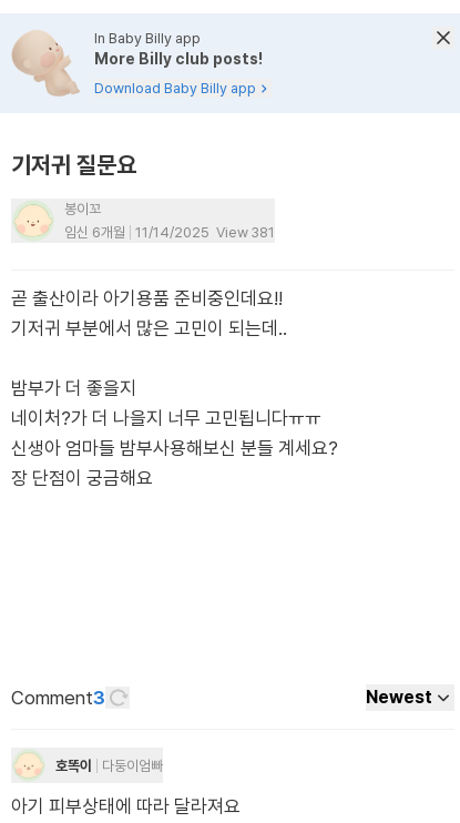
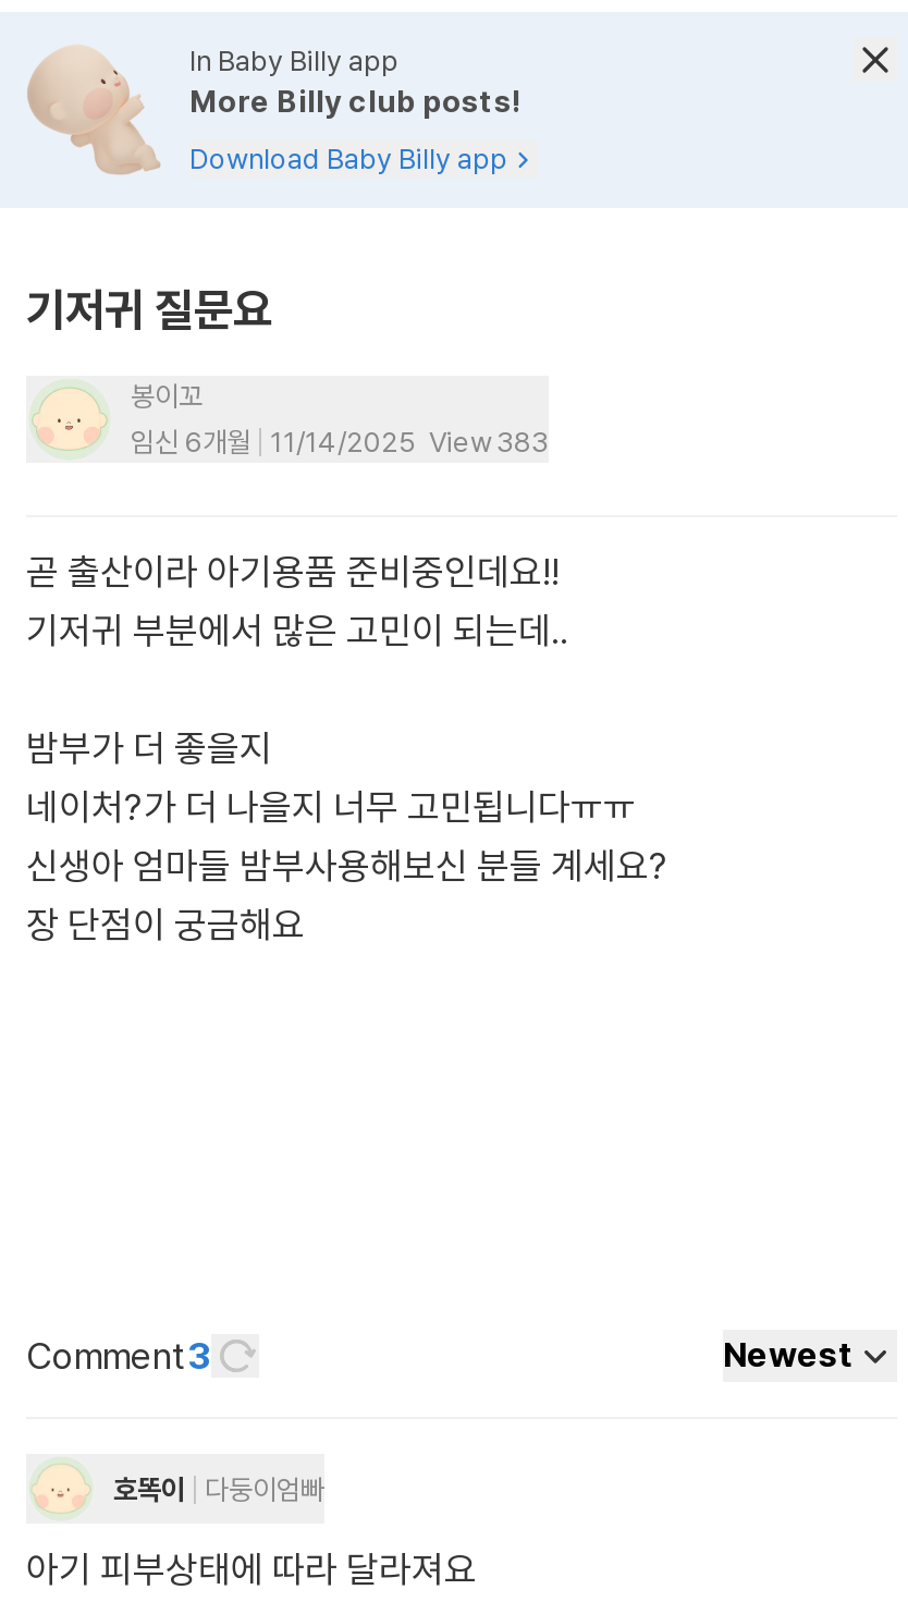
- 임신 6개월 11/14/2025 View 381
+ 임신 6개월 11/14/2025 View 383
